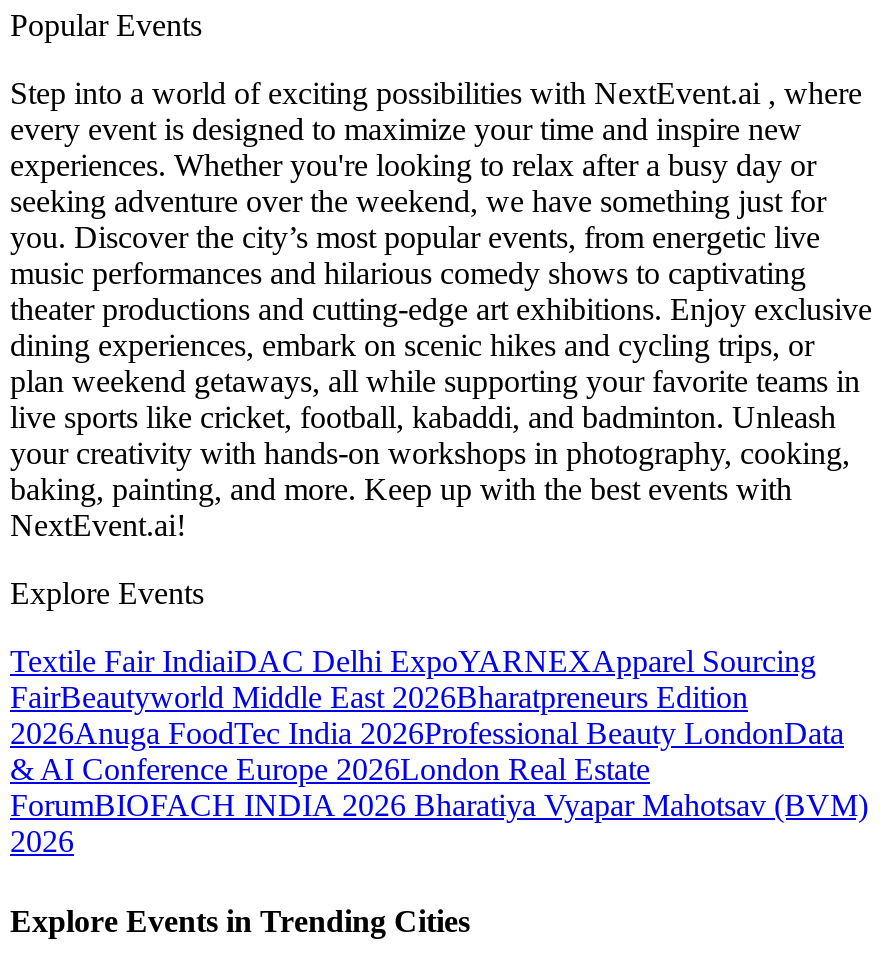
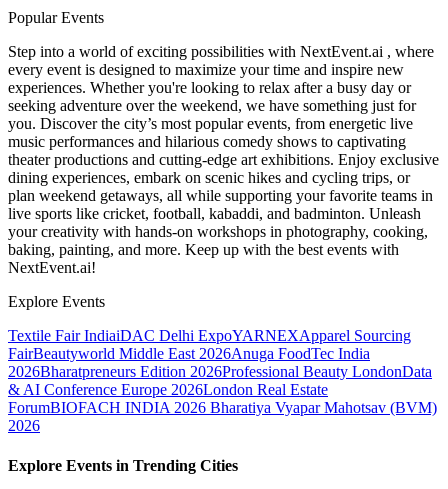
- FairBeautyworld Middle East 2026Bharatpreneurs Edition
- 2026Anuga FoodTec India 2026Professional Beauty LondonData
+ FairBeautyworld Middle East 2026Anuga FoodTec India
+ 2026Bharatpreneurs Edition 2026Professional Beauty LondonData
